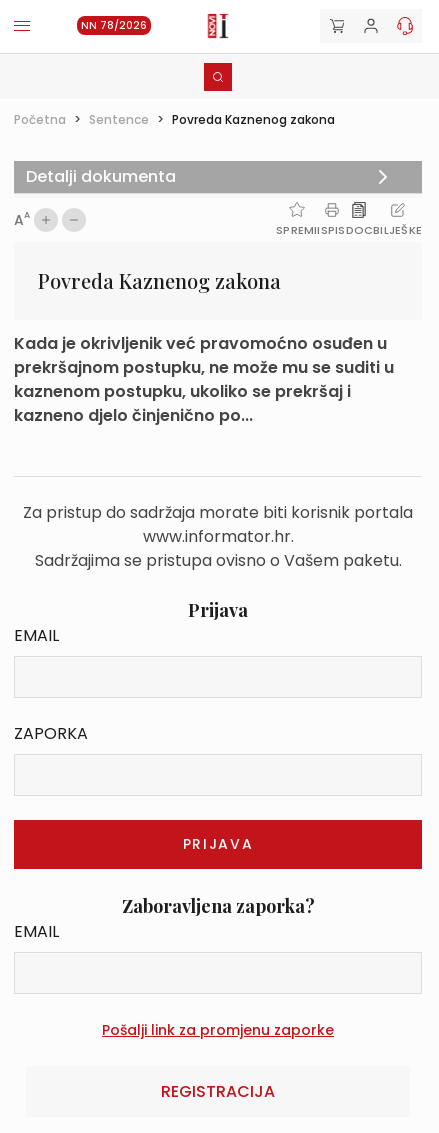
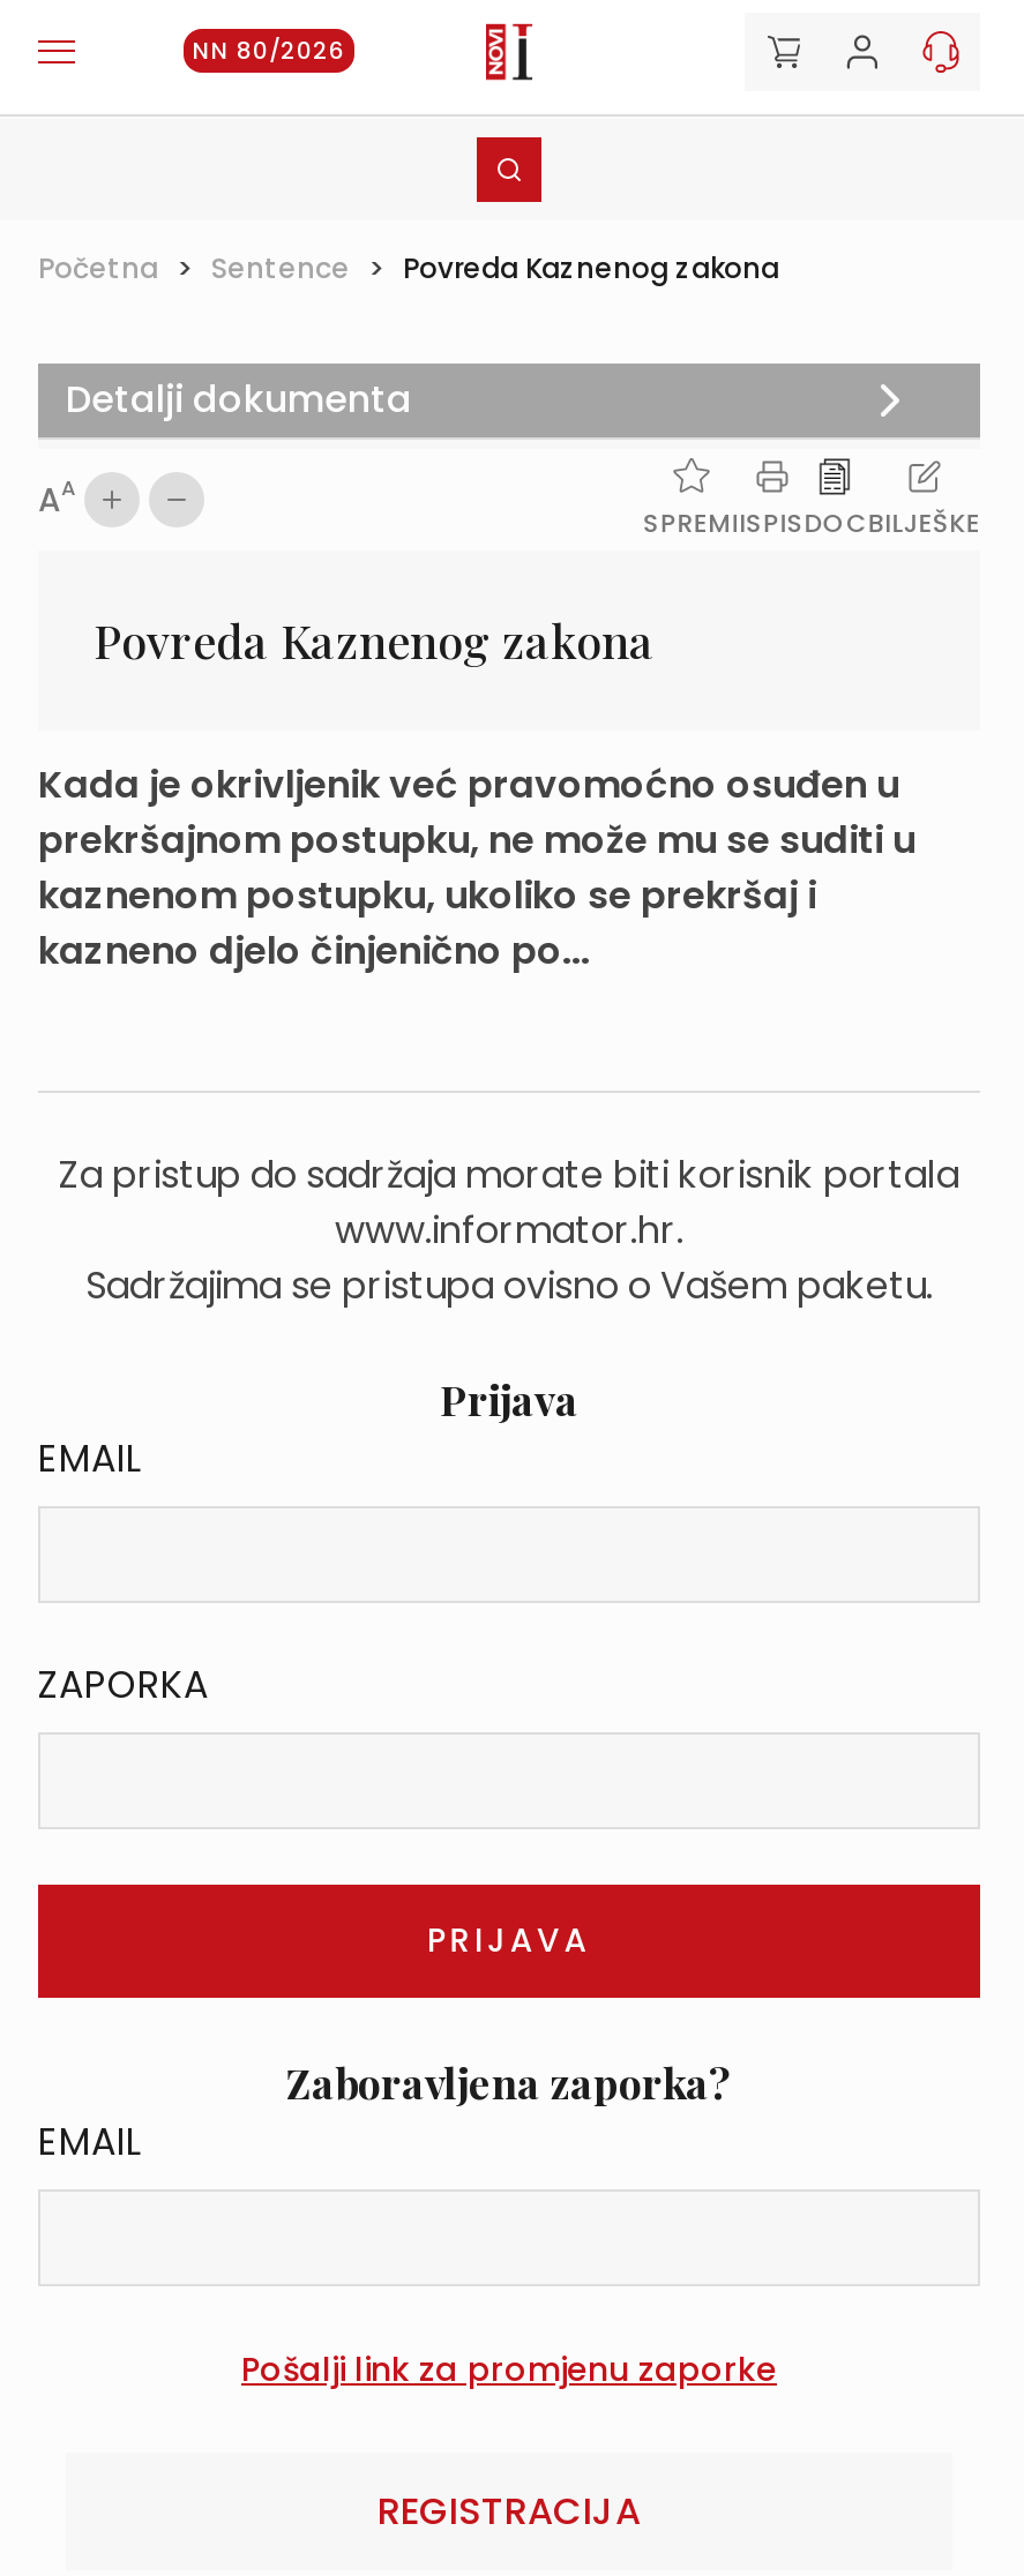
- NN 78/2026
+ NN 80/2026
